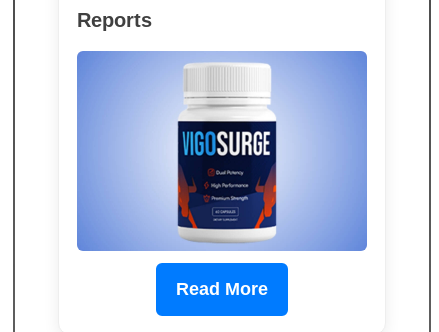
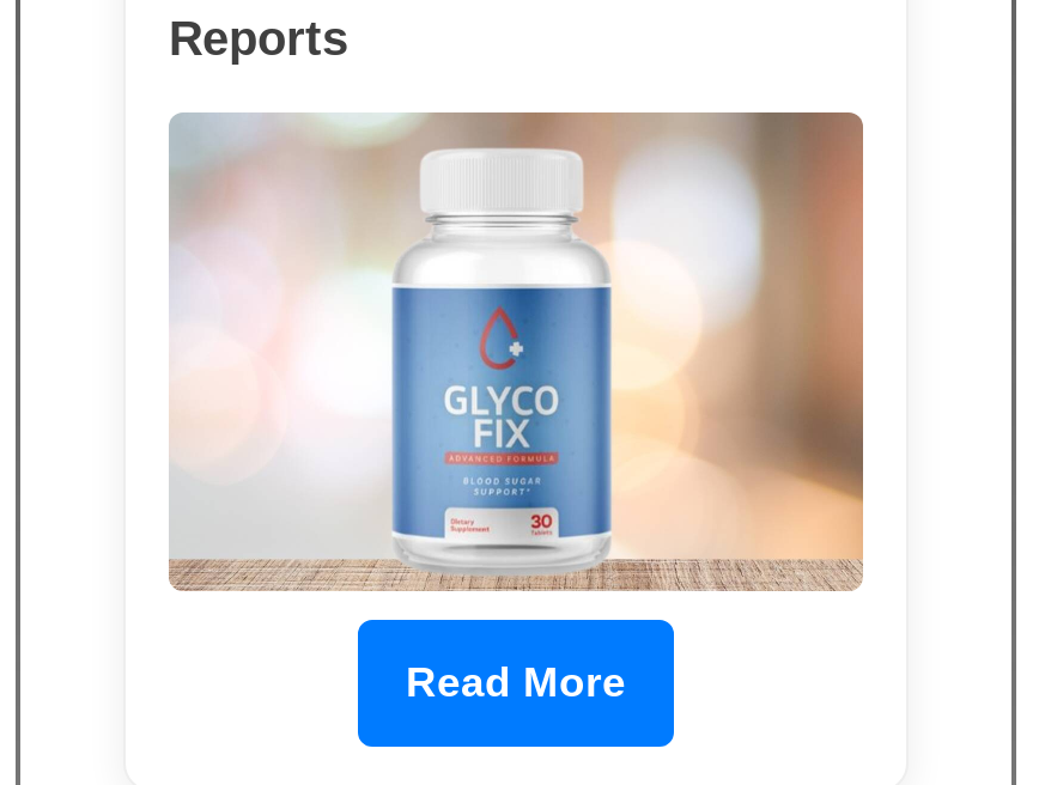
- [image]
+ [image]
